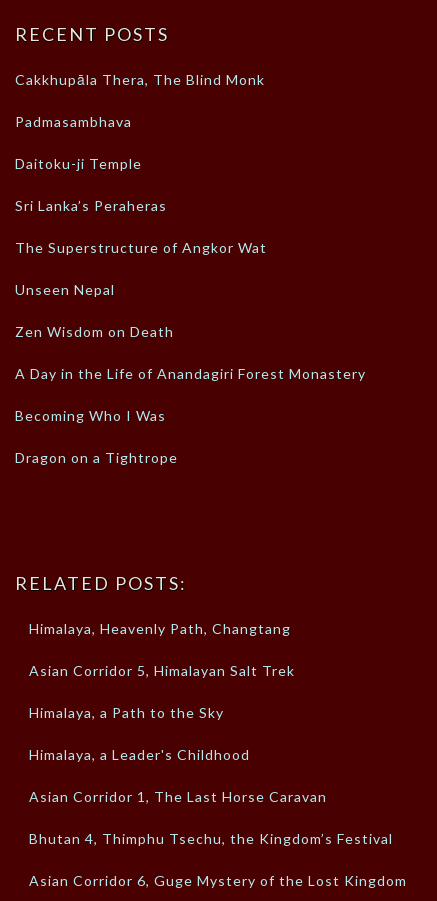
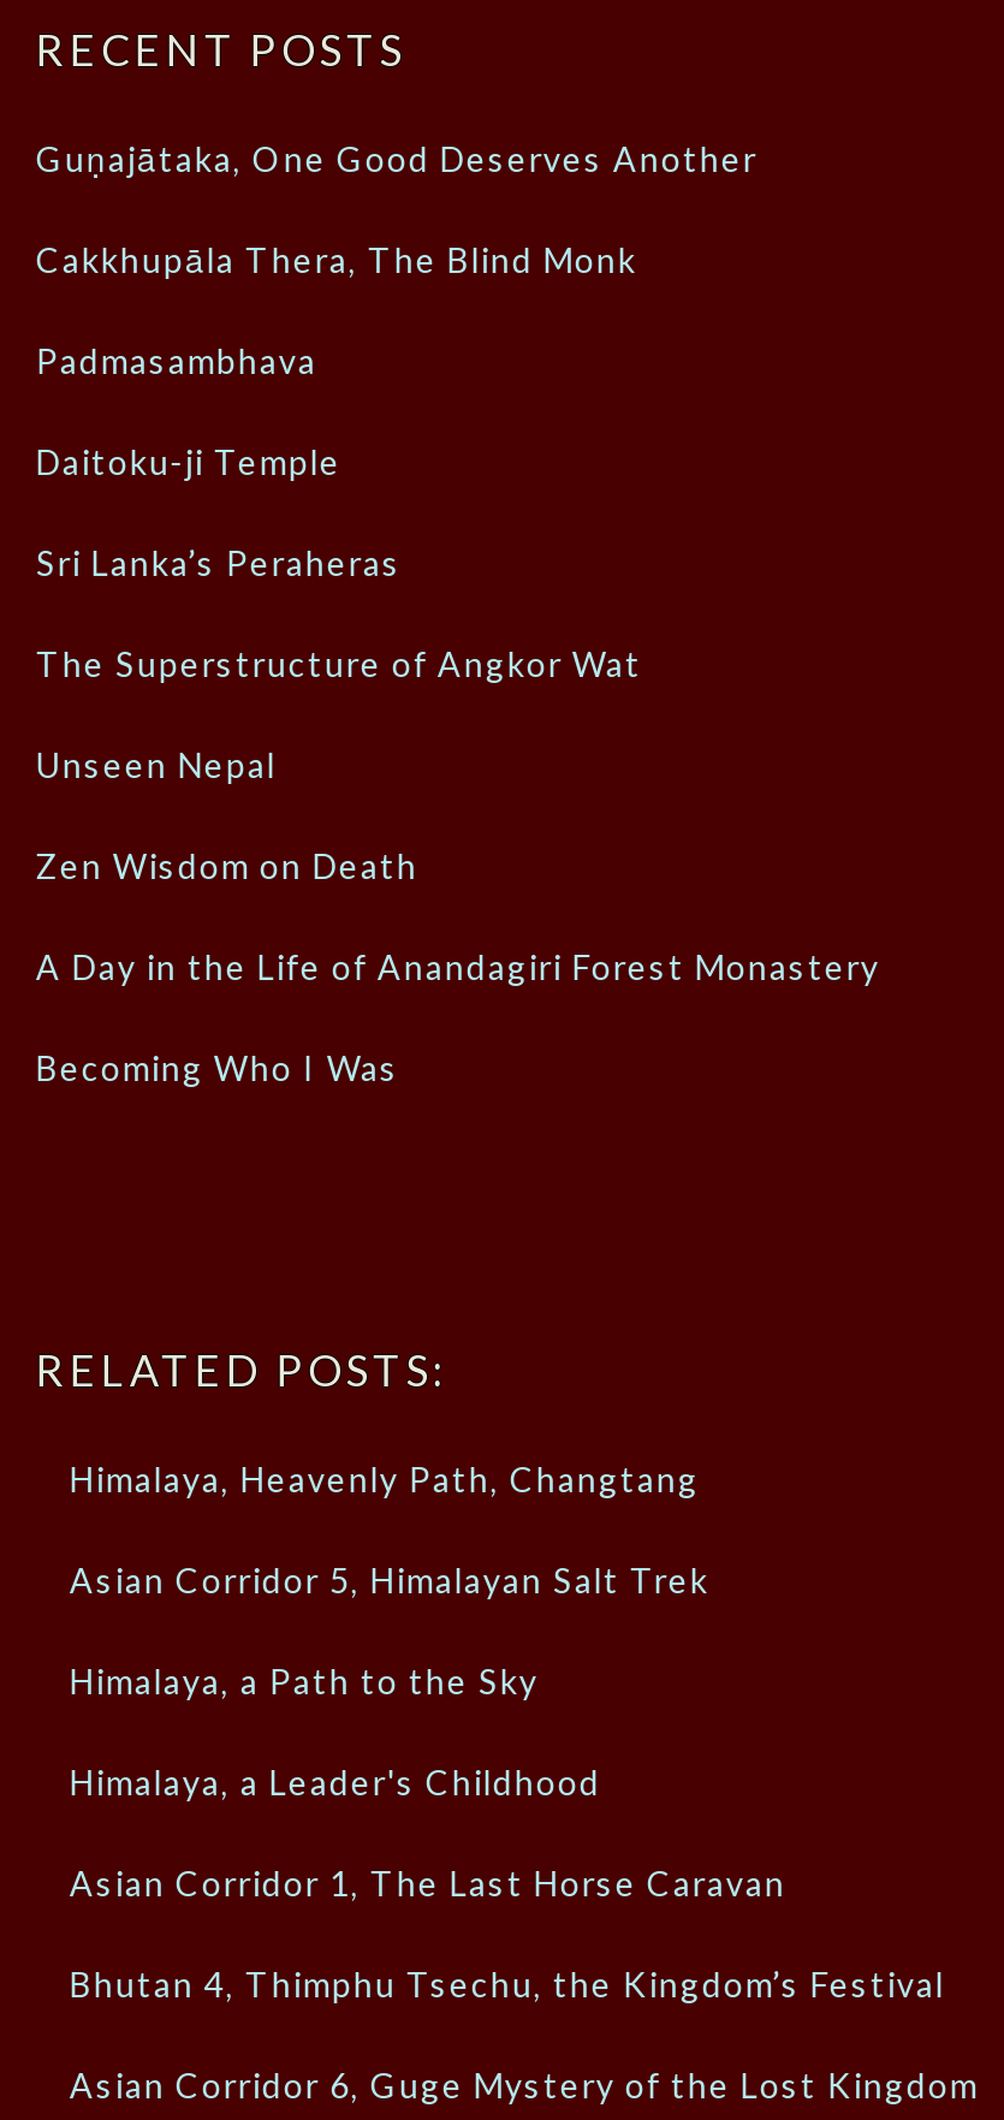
+ Guṇajātaka, One Good Deserves Another

moved down: Cakkhupāla Thera, The Blind Monk | Padmasambhava | Daitoku-ji Temple | ... | A Day in the Life of Anandagiri Forest Monastery | Becoming Who I Was

- Dragon on a Tightrope
